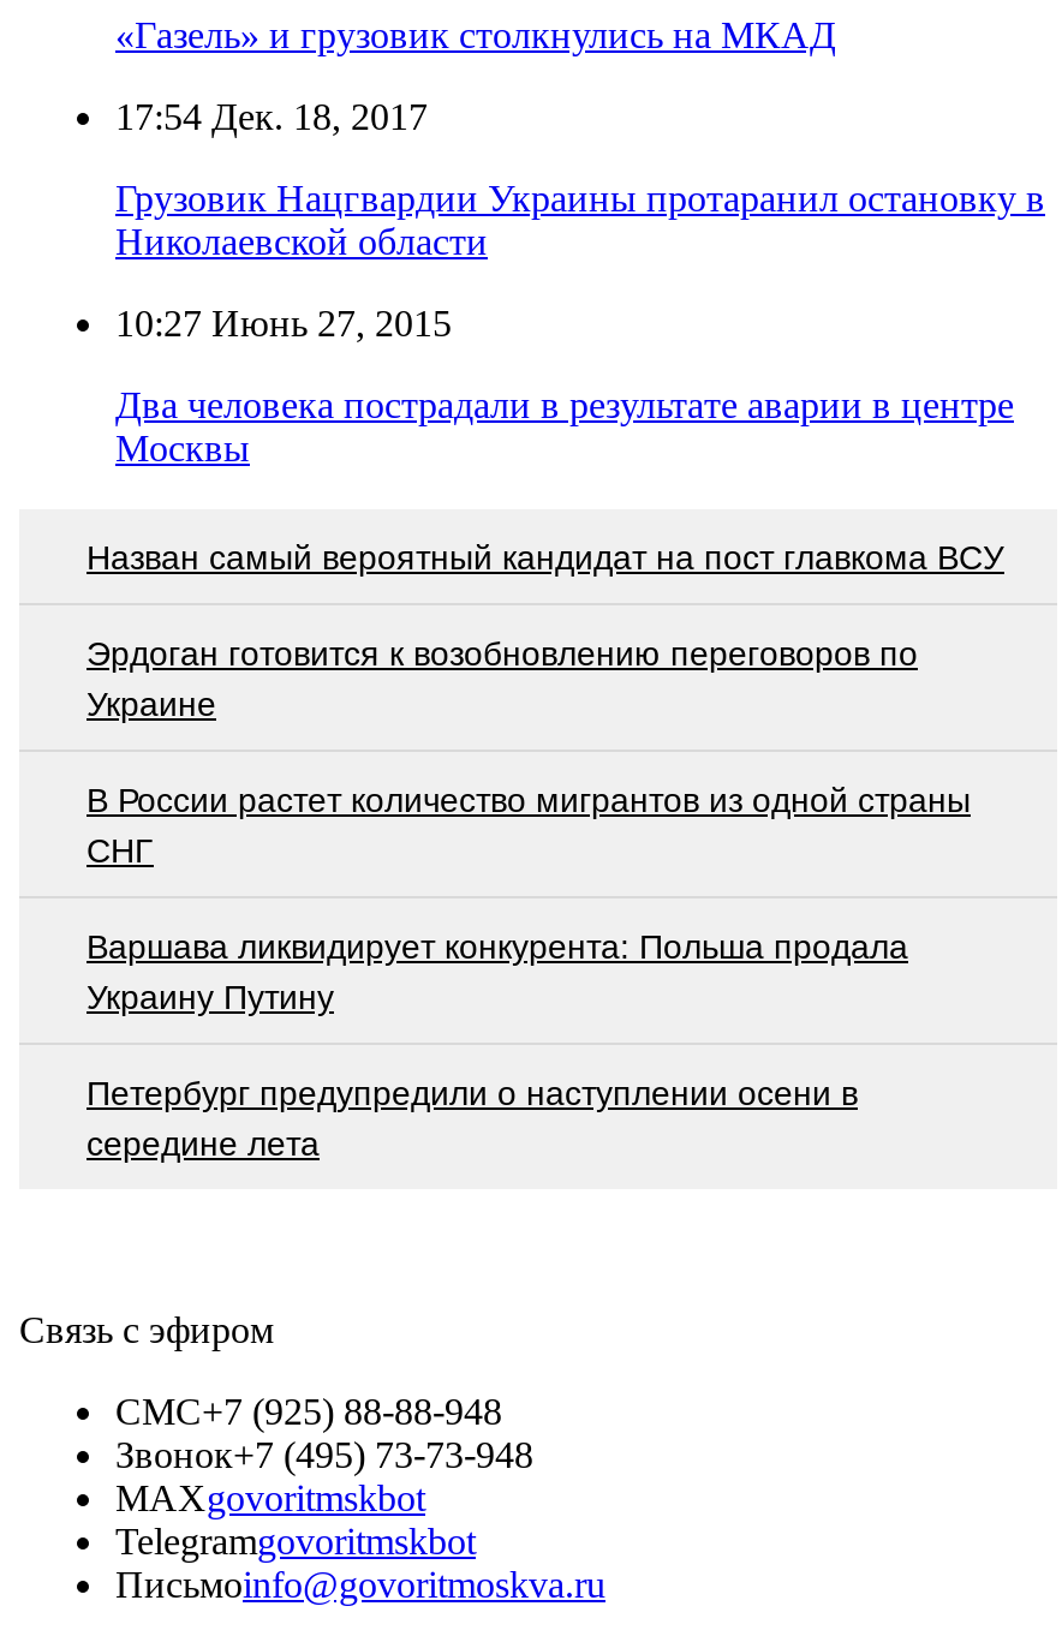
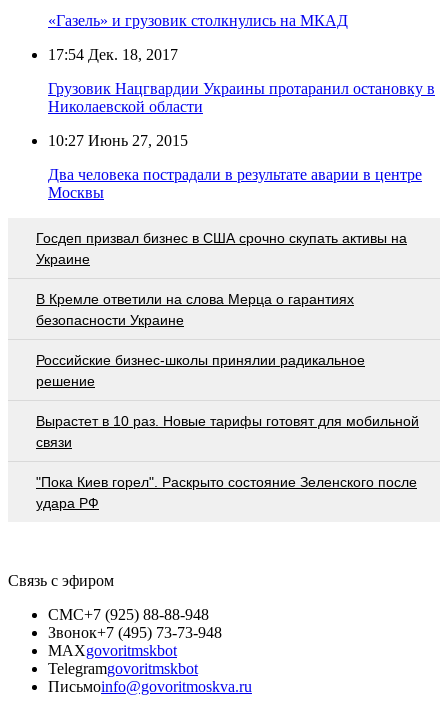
- Назван самый вероятный кандидат на пост главкома ВСУ
- Эрдоган готовится к возобновлению переговоров по
+ Госдеп призвал бизнес в США срочно скупать активы на

moved up: Украине

- В России растет количество мигрантов из одной страны
- СНГ
- Варшава ликвидирует конкурента: Польша продала
- Украину Путину
- Петербург предупредили о наступлении осени в
- середине лета
+ В Кремле ответили на слова Мерца о гарантиях
+ безопасности Украине
+ Российские бизнес-школы принялии радикальное
+ решение
+ Вырастет в 10 раз. Новые тарифы готовят для мобильной
+ связи
+ "Пока Киев горел". Раскрыто состояние Зеленского после
+ удара РФ
